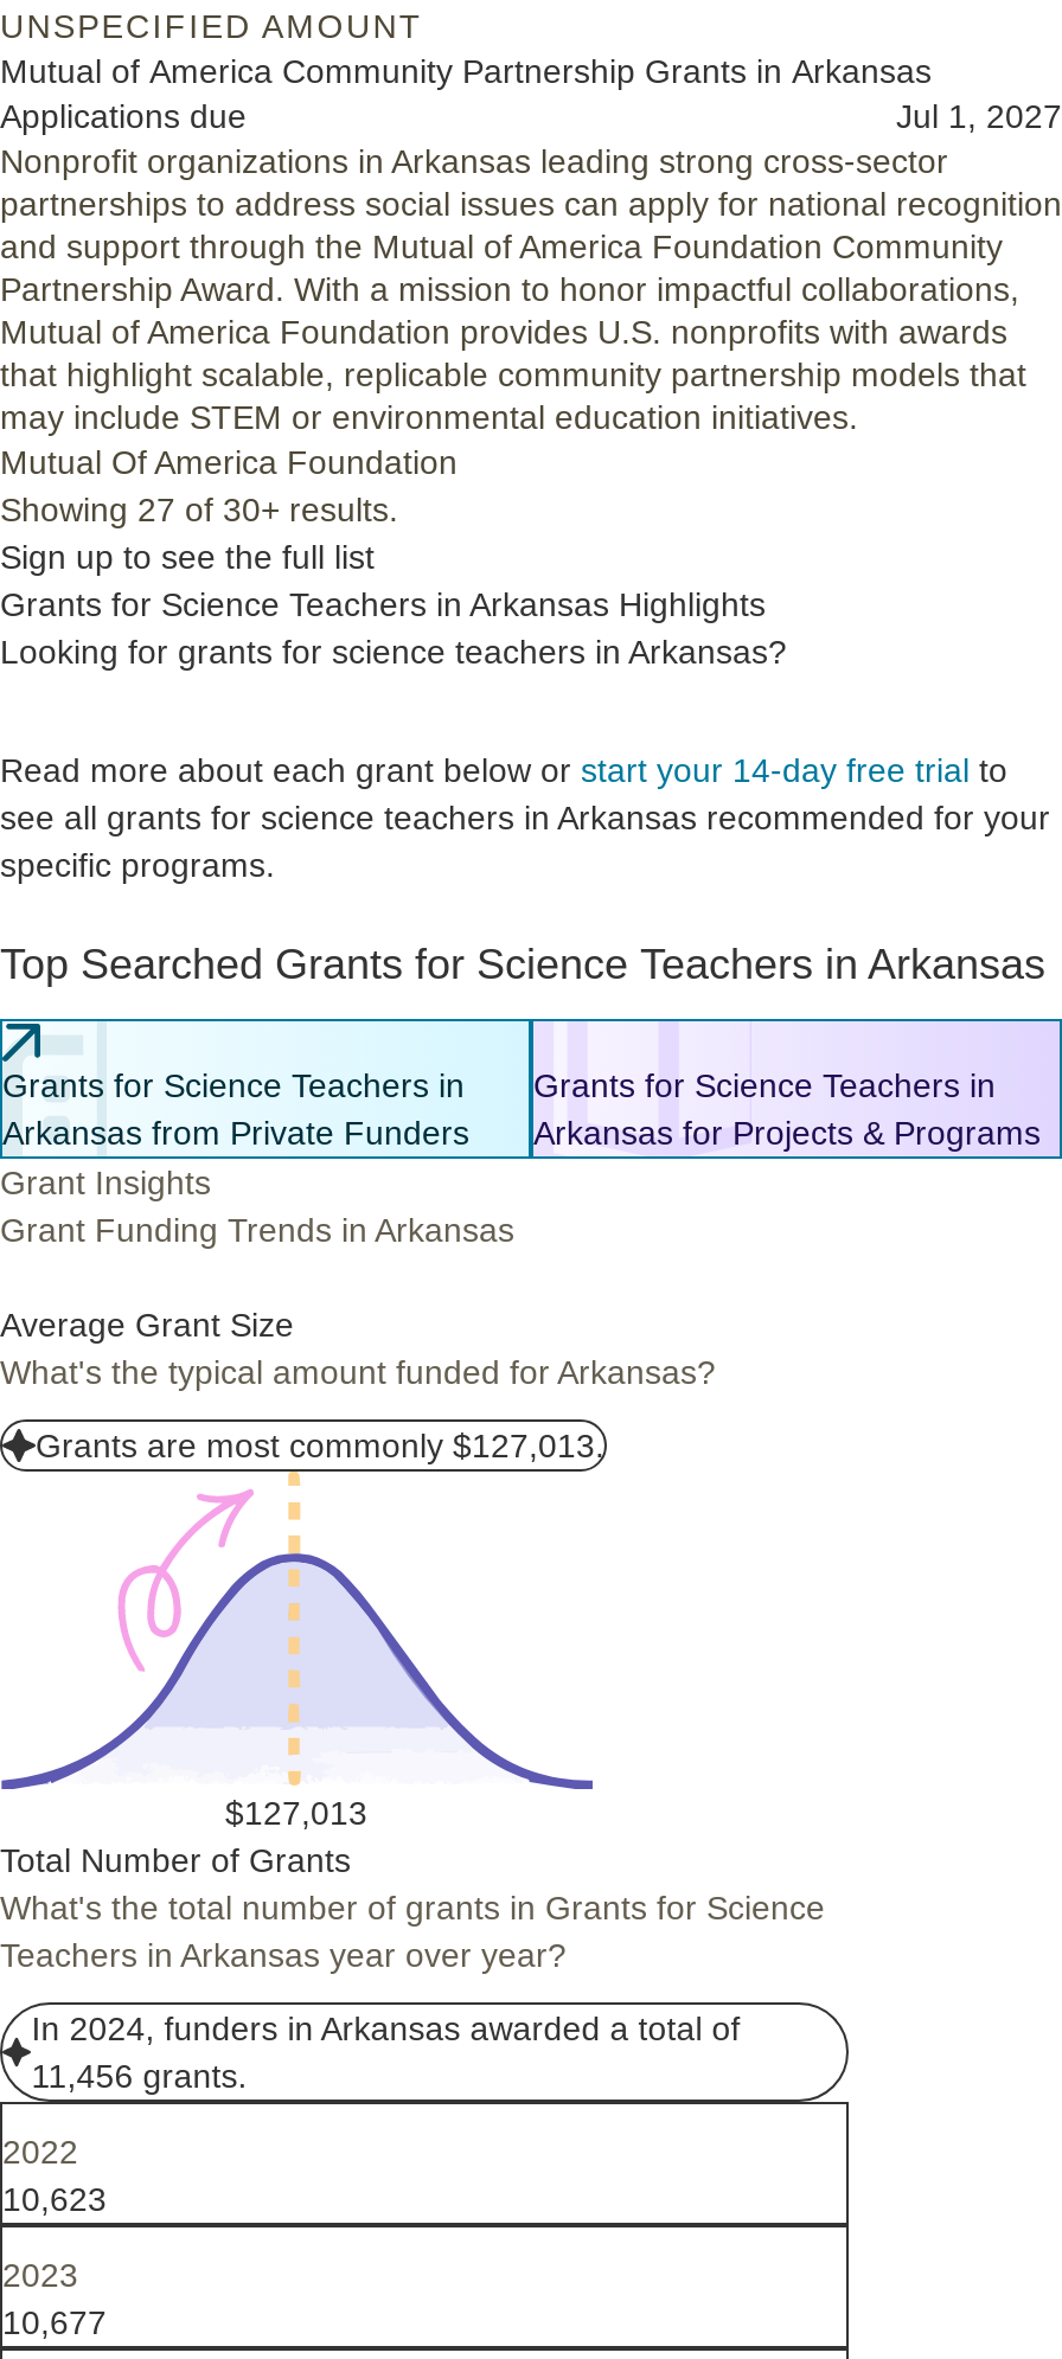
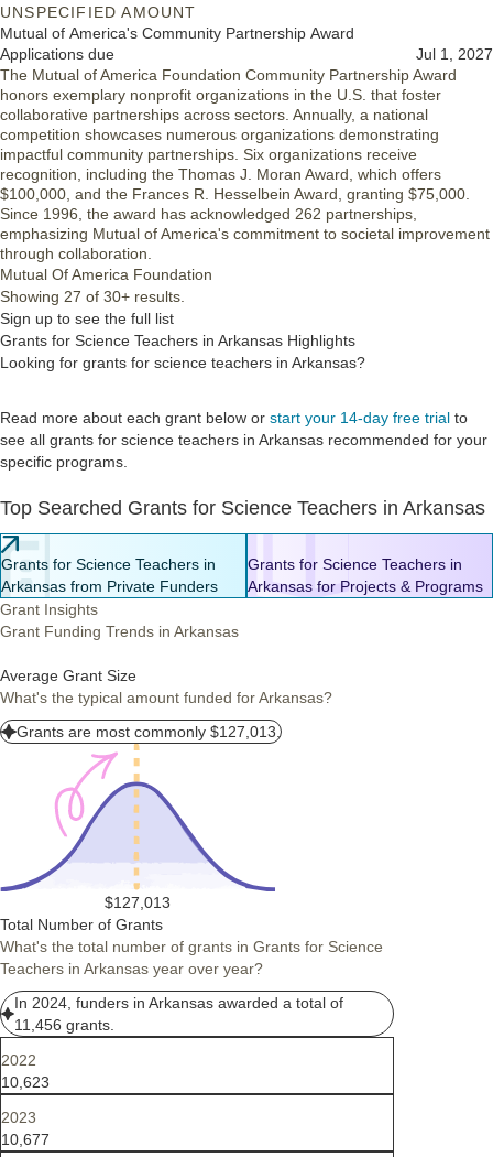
- Mutual of America Community Partnership Grants in Arkansas
+ Mutual of America's Community Partnership Award

- Nonprofit organizations in Arkansas leading strong cross-sector
- partnerships to address social issues can apply for national recognition
- and support through the Mutual of America Foundation Community
- Partnership Award. With a mission to honor impactful collaborations,
- Mutual of America Foundation provides U.S. nonprofits with awards
- that highlight scalable, replicable community partnership models that
- may include STEM or environmental education initiatives.
+ The Mutual of America Foundation Community Partnership Award
+ honors exemplary nonprofit organizations in the U.S. that foster
+ collaborative partnerships across sectors. Annually, a national
+ competition showcases numerous organizations demonstrating
+ impactful community partnerships. Six organizations receive
+ recognition, including the Thomas J. Moran Award, which offers
+ $100,000, and the Frances R. Hesselbein Award, granting $75,000.
+ Since 1996, the award has acknowledged 262 partnerships,
+ emphasizing Mutual of America's commitment to societal improvement
+ through collaboration.
